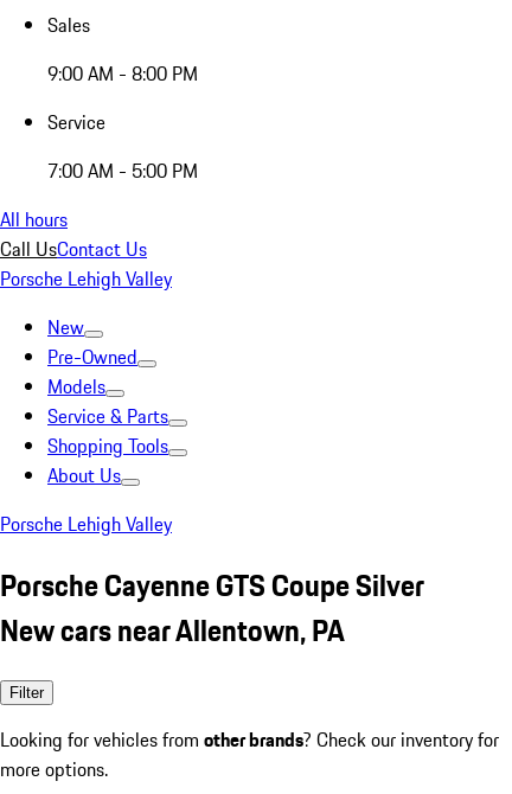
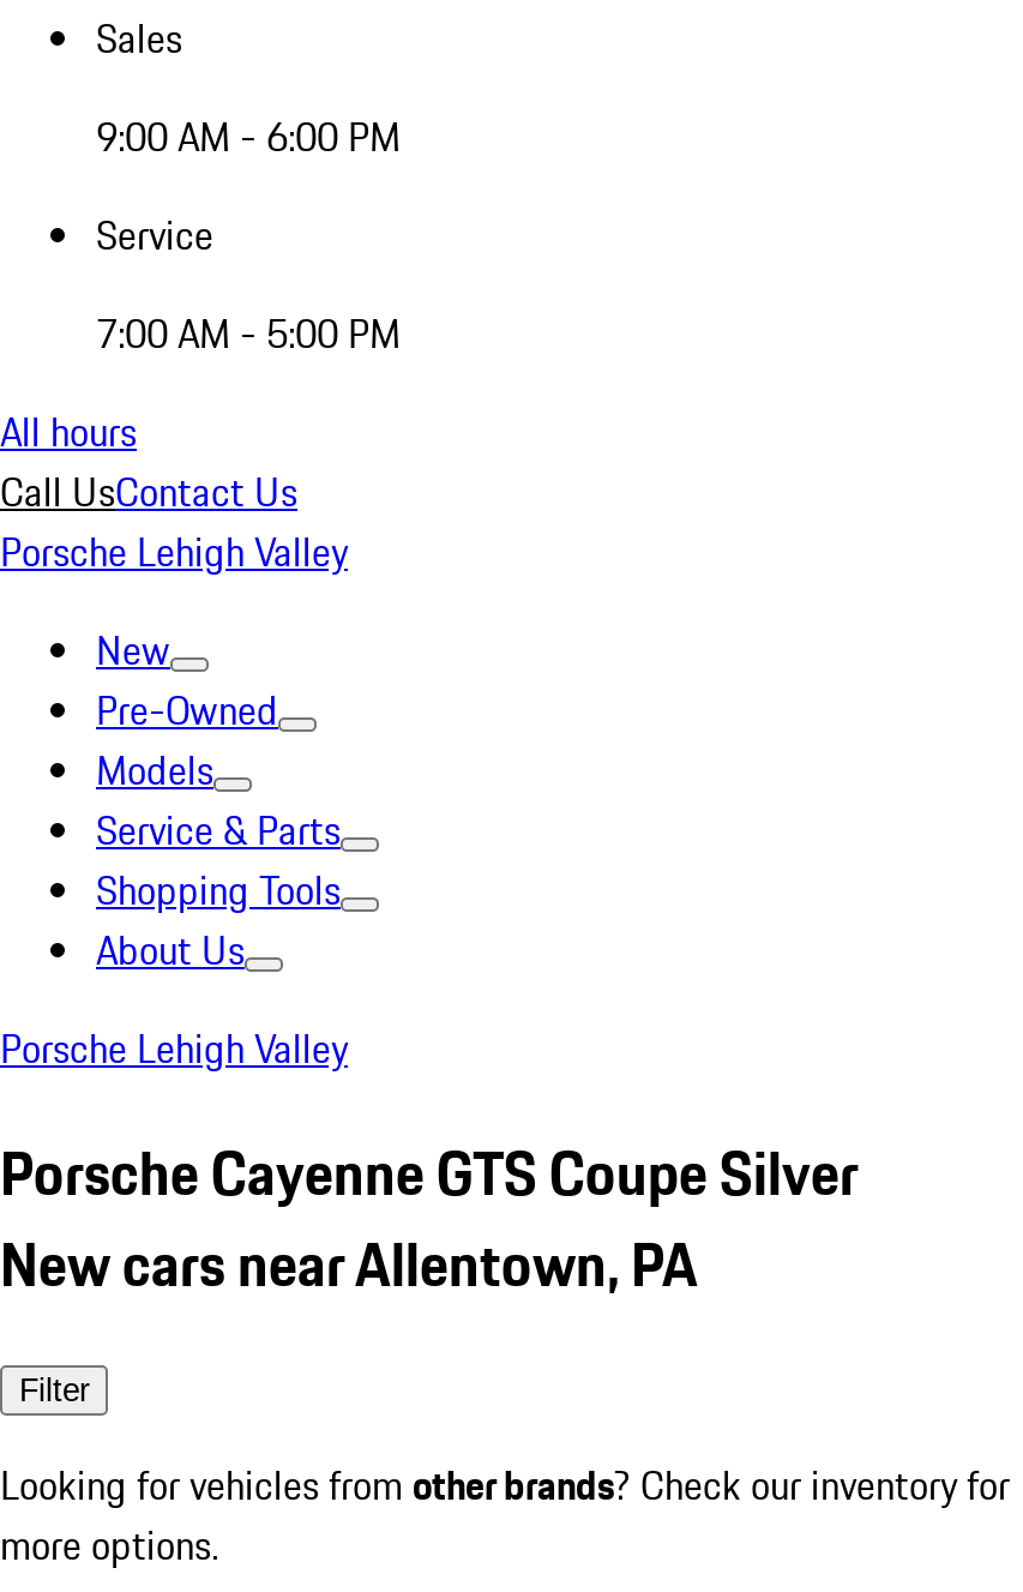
- 9:00 AM - 8:00 PM
+ 9:00 AM - 6:00 PM
